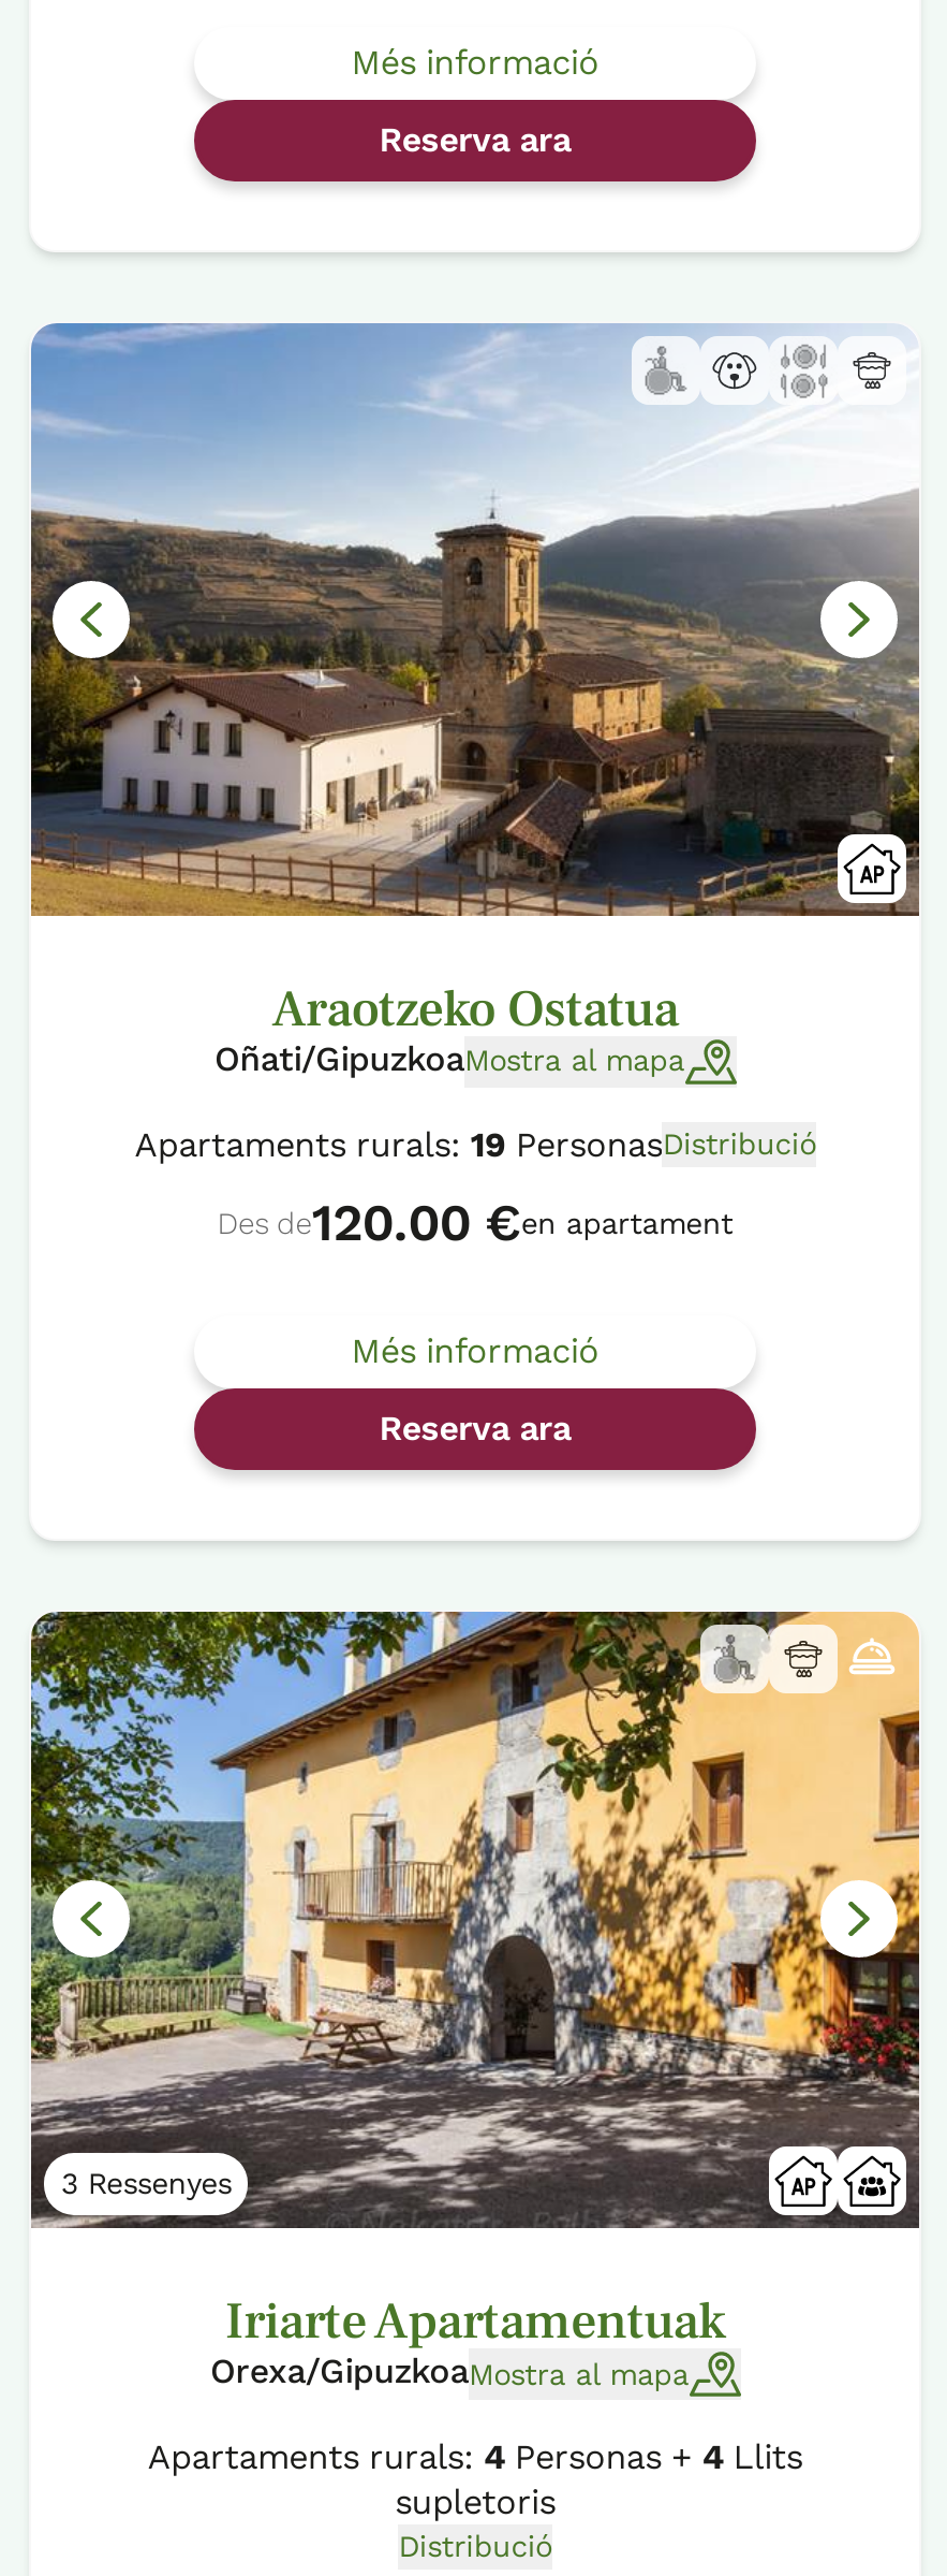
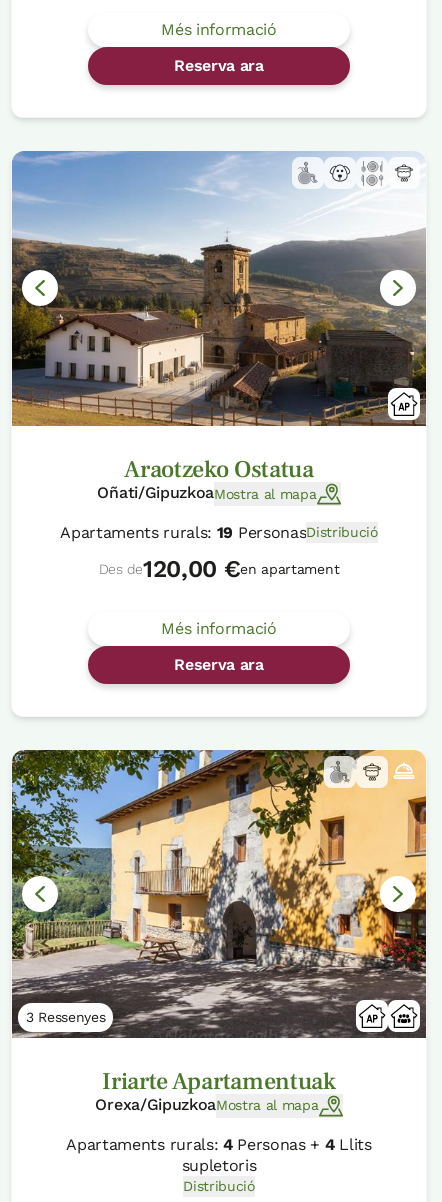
- Des de120.00 €en apartament
+ Des de120,00 €en apartament
